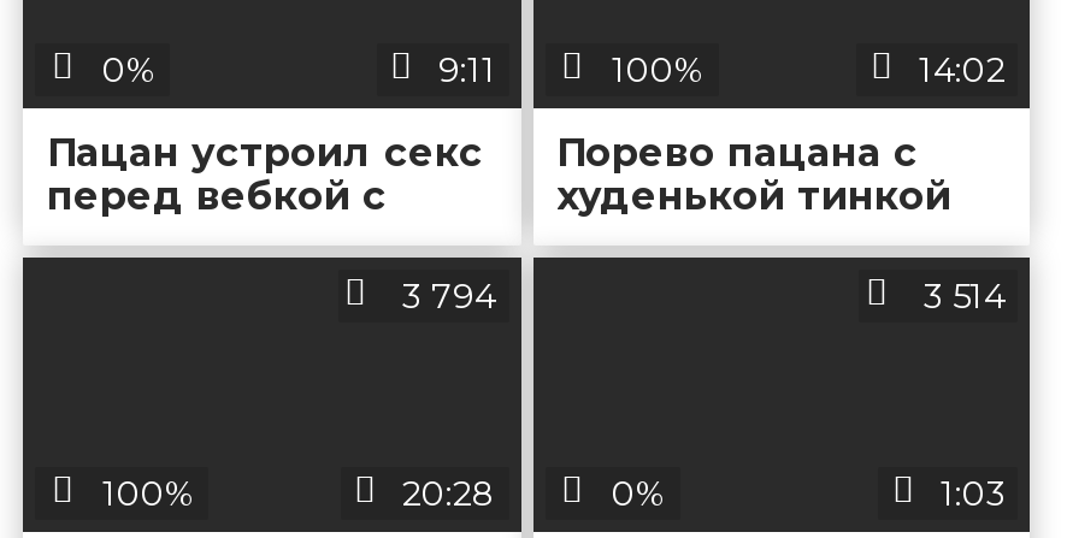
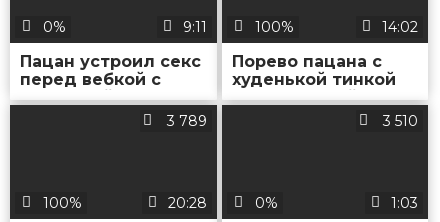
- 3 794
+ 3 789

- 3 514
+ 3 510
